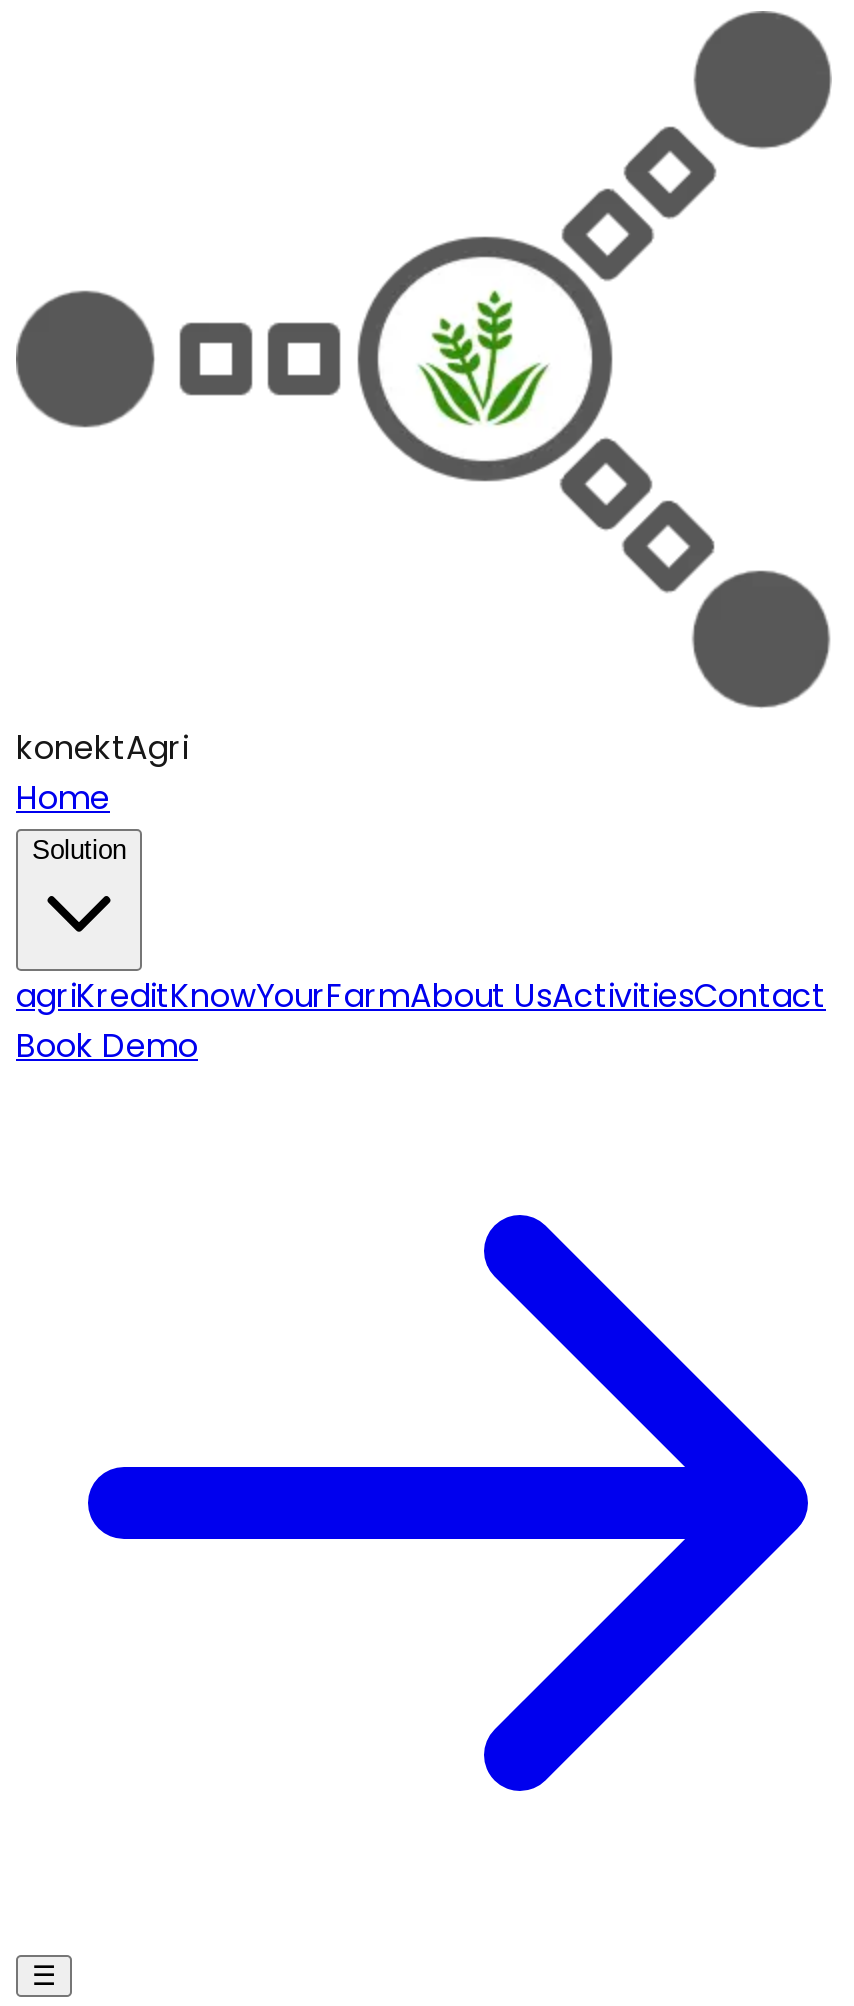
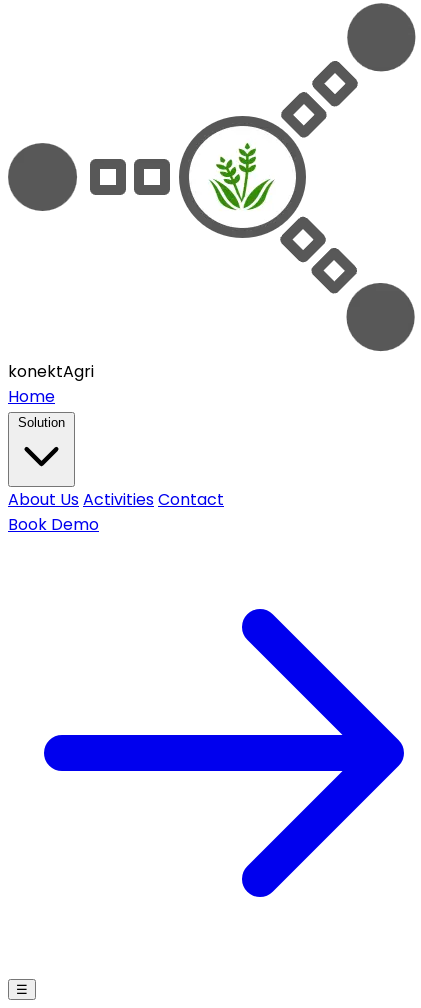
- agriKreditKnowYourFarmAbout UsActivitiesContact
+ About Us Activities Contact
